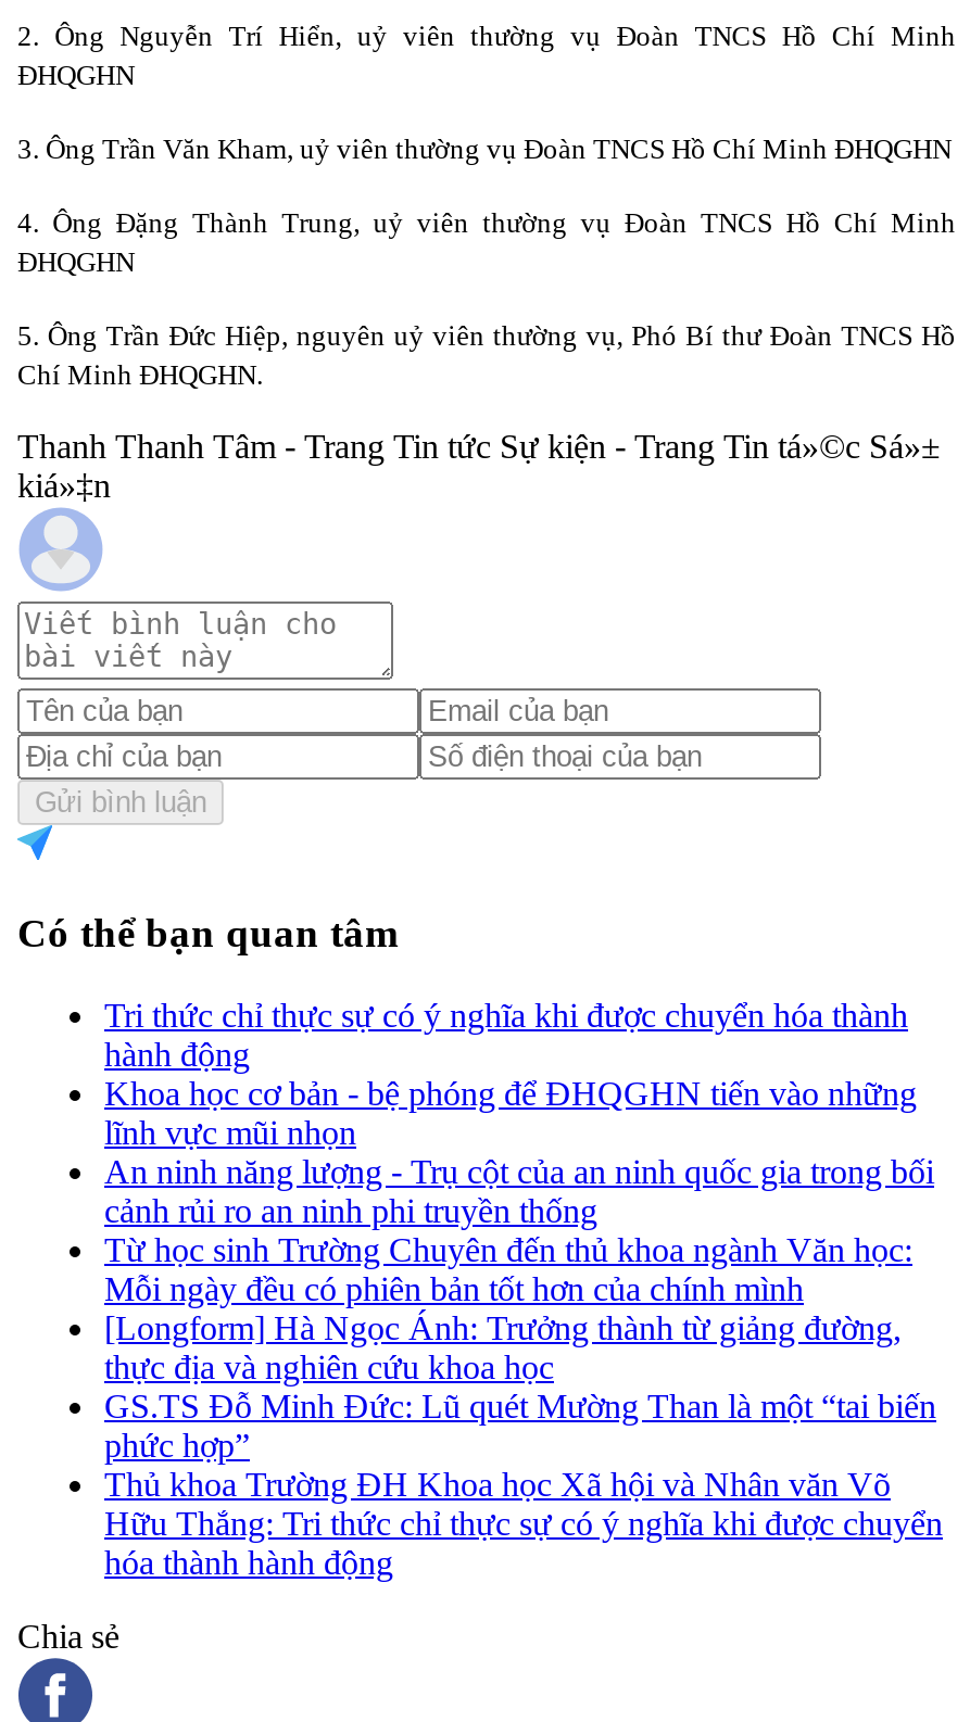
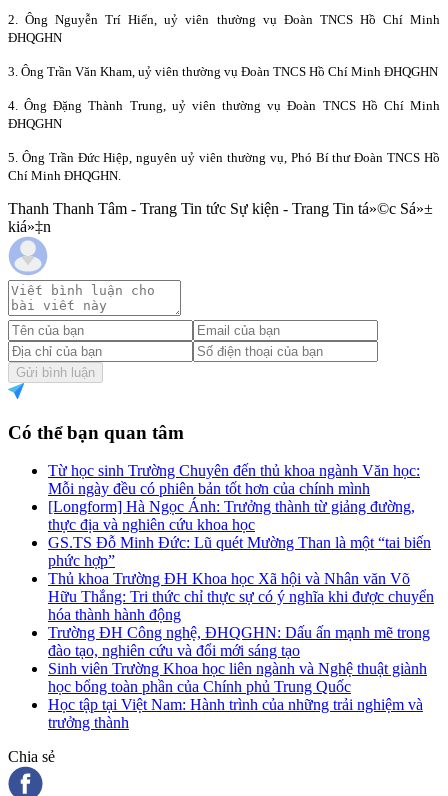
- Tri thức chỉ thực sự có ý nghĩa khi được chuyển hóa thành
- hành động
- Khoa học cơ bản - bệ phóng để ĐHQGHN tiến vào những
- lĩnh vực mũi nhọn
- An ninh năng lượng - Trụ cột của an ninh quốc gia trong bối
- cảnh rủi ro an ninh phi truyền thống

moved up: Từ học sinh Trường Chuyên đến thủ khoa ngành Văn học: | Mỗi ngày đều có phiên bản tốt hơn của chính mình | [Longform] Hà Ngọc Ánh: Trưởng thành từ giảng đường, | ... | Hữu Thắng: Tri thức chỉ thực sự có ý nghĩa khi được chuyển | hóa thành hành động

+ Trường ĐH Công nghệ, ĐHQGHN: Dấu ấn mạnh mẽ trong
+ đào tạo, nghiên cứu và đổi mới sáng tạo
+ Sinh viên Trường Khoa học liên ngành và Nghệ thuật giành
+ học bổng toàn phần của Chính phủ Trung Quốc
+ Học tập tại Việt Nam: Hành trình của những trải nghiệm và
+ trưởng thành
